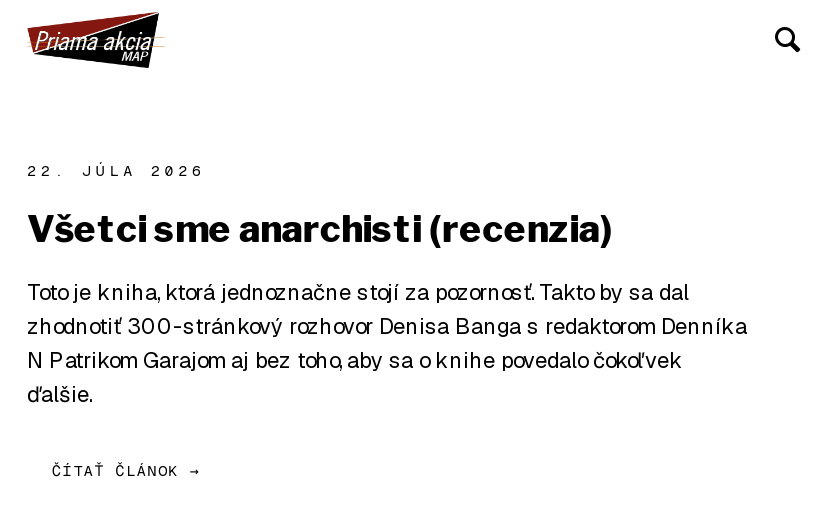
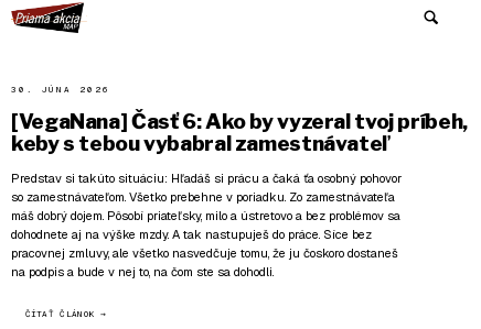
- 22. JÚLA 2026
+ 30. JÚNA 2026

- Všetci sme anarchisti (recenzia)
+ [VegaNana] Časť 6: Ako by vyzeral tvoj príbeh,
+ keby s tebou vybabral zamestnávateľ

- Toto je kniha, ktorá jednoznačne stojí za pozornosť. Takto by sa dal
- zhodnotiť 300-stránkový rozhovor Denisa Banga s redaktorom Denníka
- N Patrikom Garajom aj bez toho, aby sa o knihe povedalo čokoľvek
- ďalšie.
+ Predstav si takúto situáciu: Hľadáš si prácu a čaká ťa osobný pohovor
+ so zamestnávateľom. Všetko prebehne v poriadku. Zo zamestnávateľa
+ máš dobrý dojem. Pôsobí priateľsky, milo a ústretovo a bez problémov sa
+ dohodnete aj na výške mzdy. A tak nastupuješ do práce. Síce bez
+ pracovnej zmluvy, ale všetko nasvedčuje tomu, že ju čoskoro dostaneš
+ na podpis a bude v nej to, na čom ste sa dohodli.
